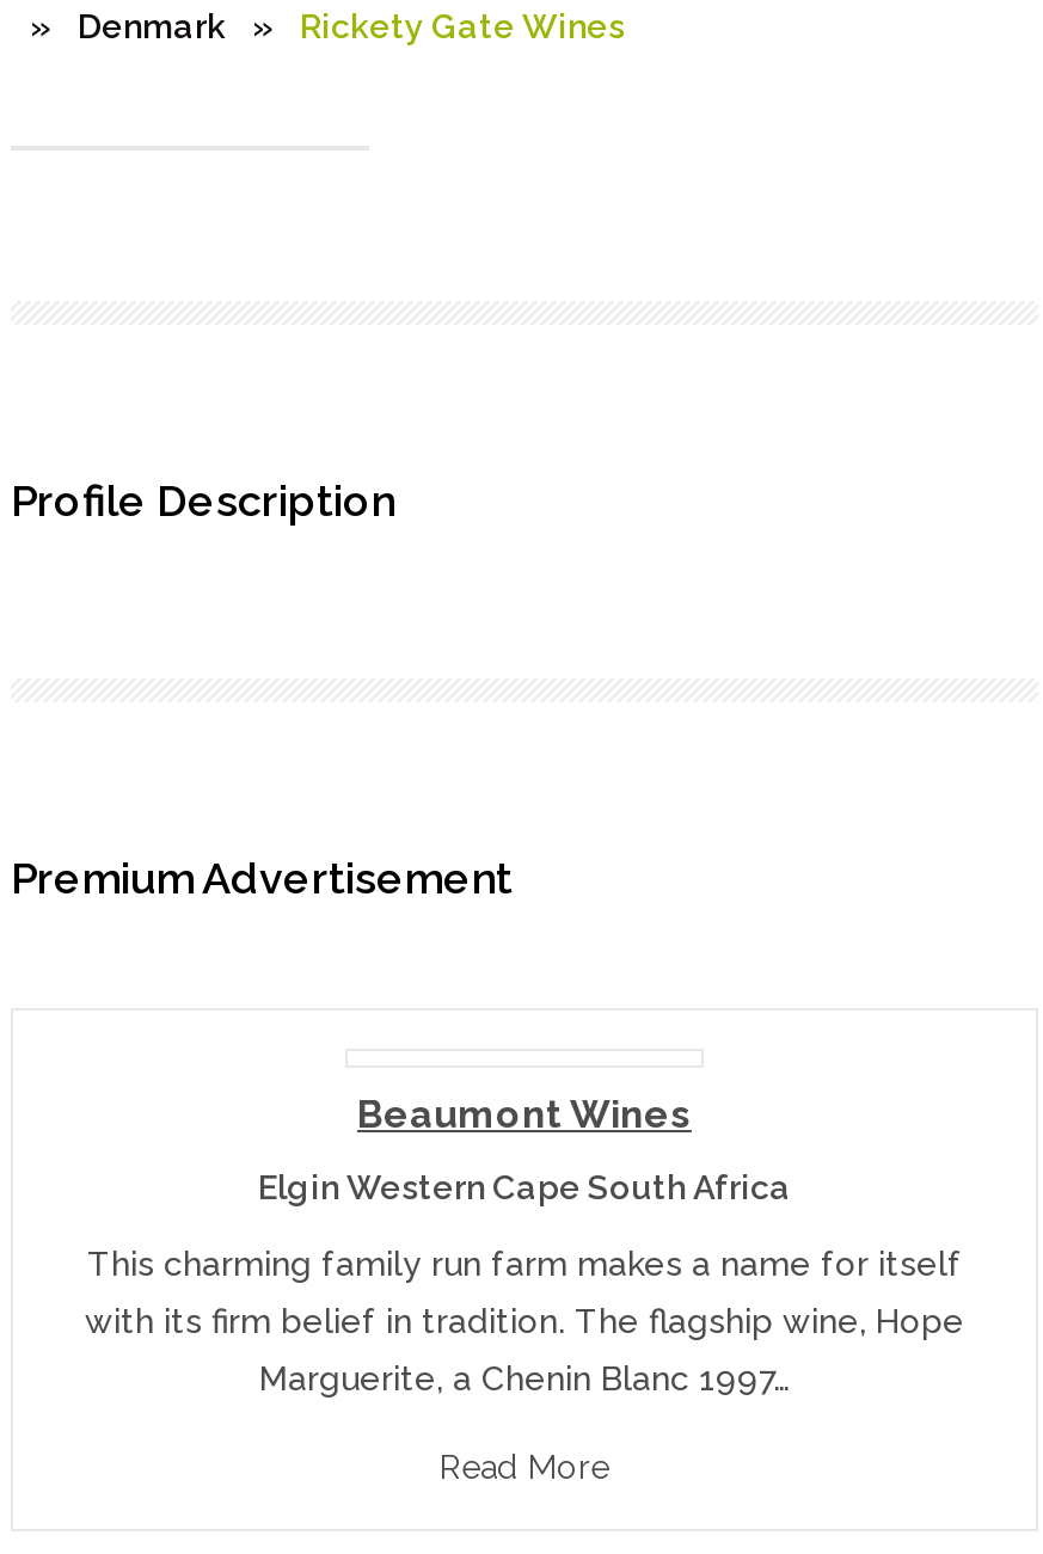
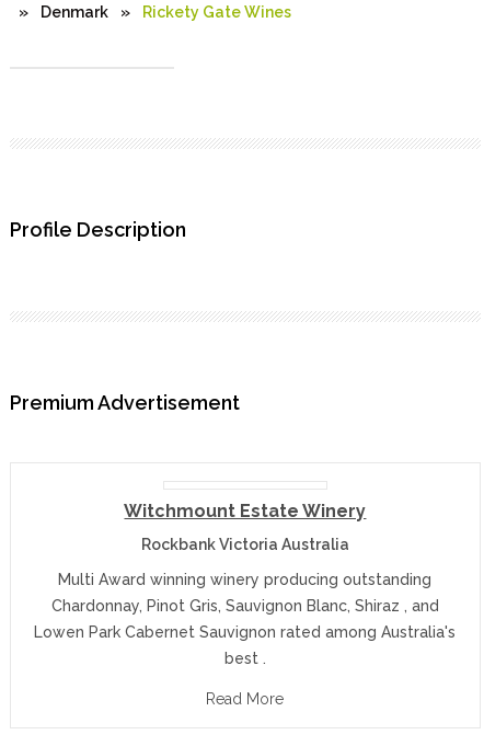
- Beaumont Wines
- Elgin Western Cape South Africa
- This charming family run farm makes a name for itself
- with its firm belief in tradition. The flagship wine, Hope
- Marguerite, a Chenin Blanc 1997…
+ Witchmount Estate Winery
+ Rockbank Victoria Australia
+ Multi Award winning winery producing outstanding
+ Chardonnay, Pinot Gris, Sauvignon Blanc, Shiraz , and
+ Lowen Park Cabernet Sauvignon rated among Australia's
+ best .
